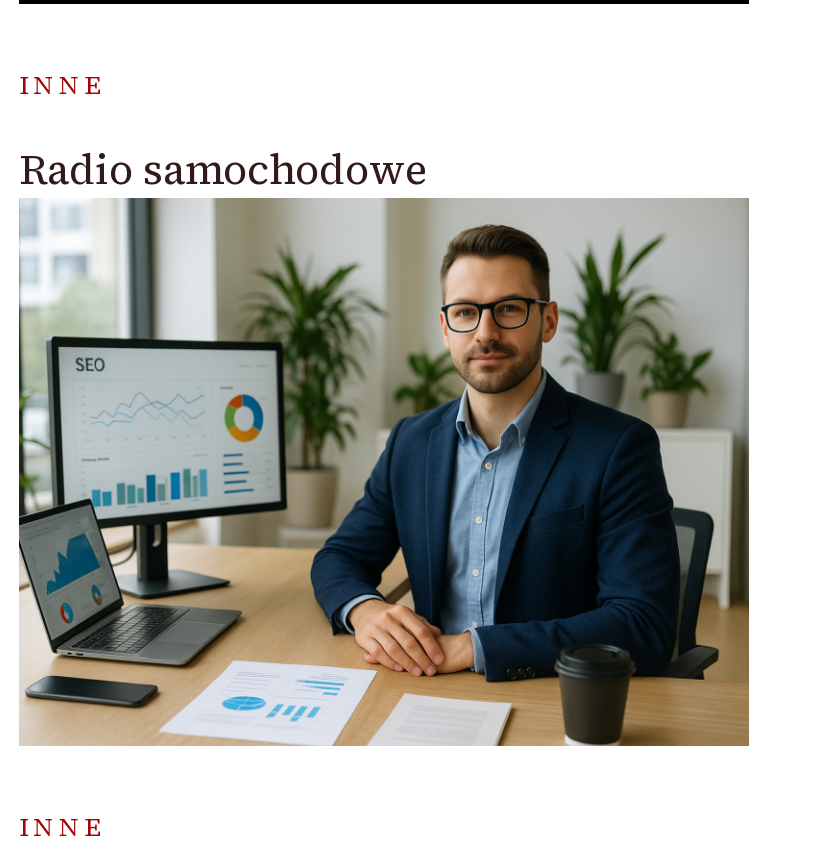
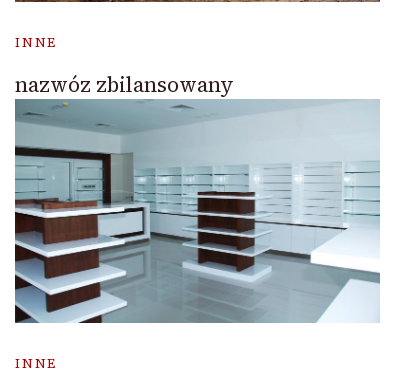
- Radio samochodowe
+ nazwóz zbilansowany

- [image]
+ [image]
